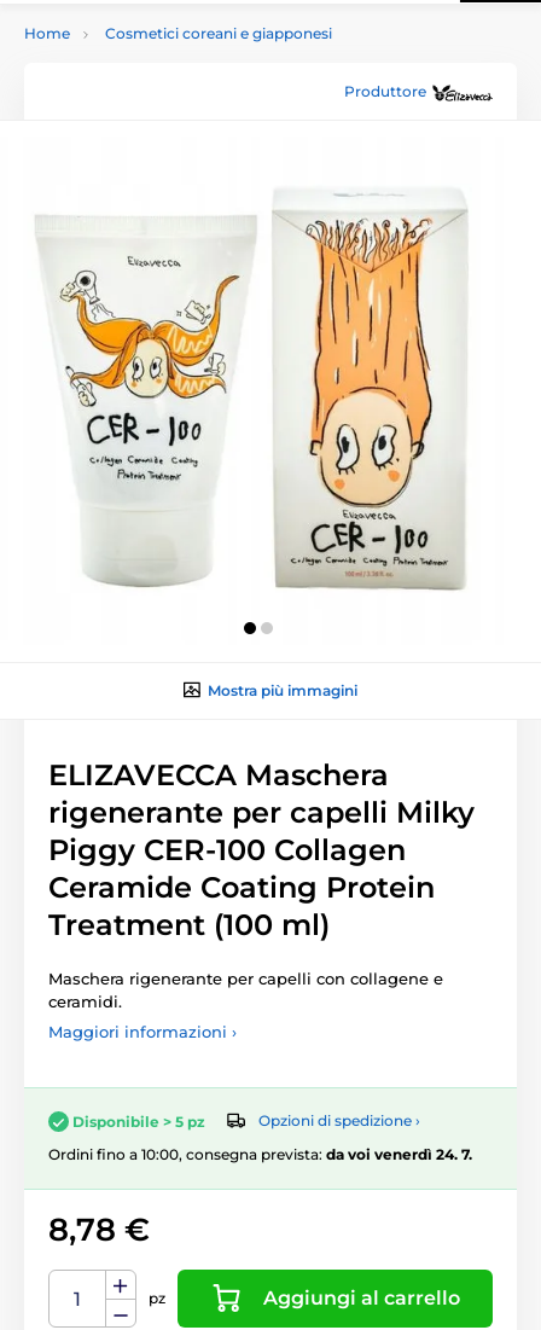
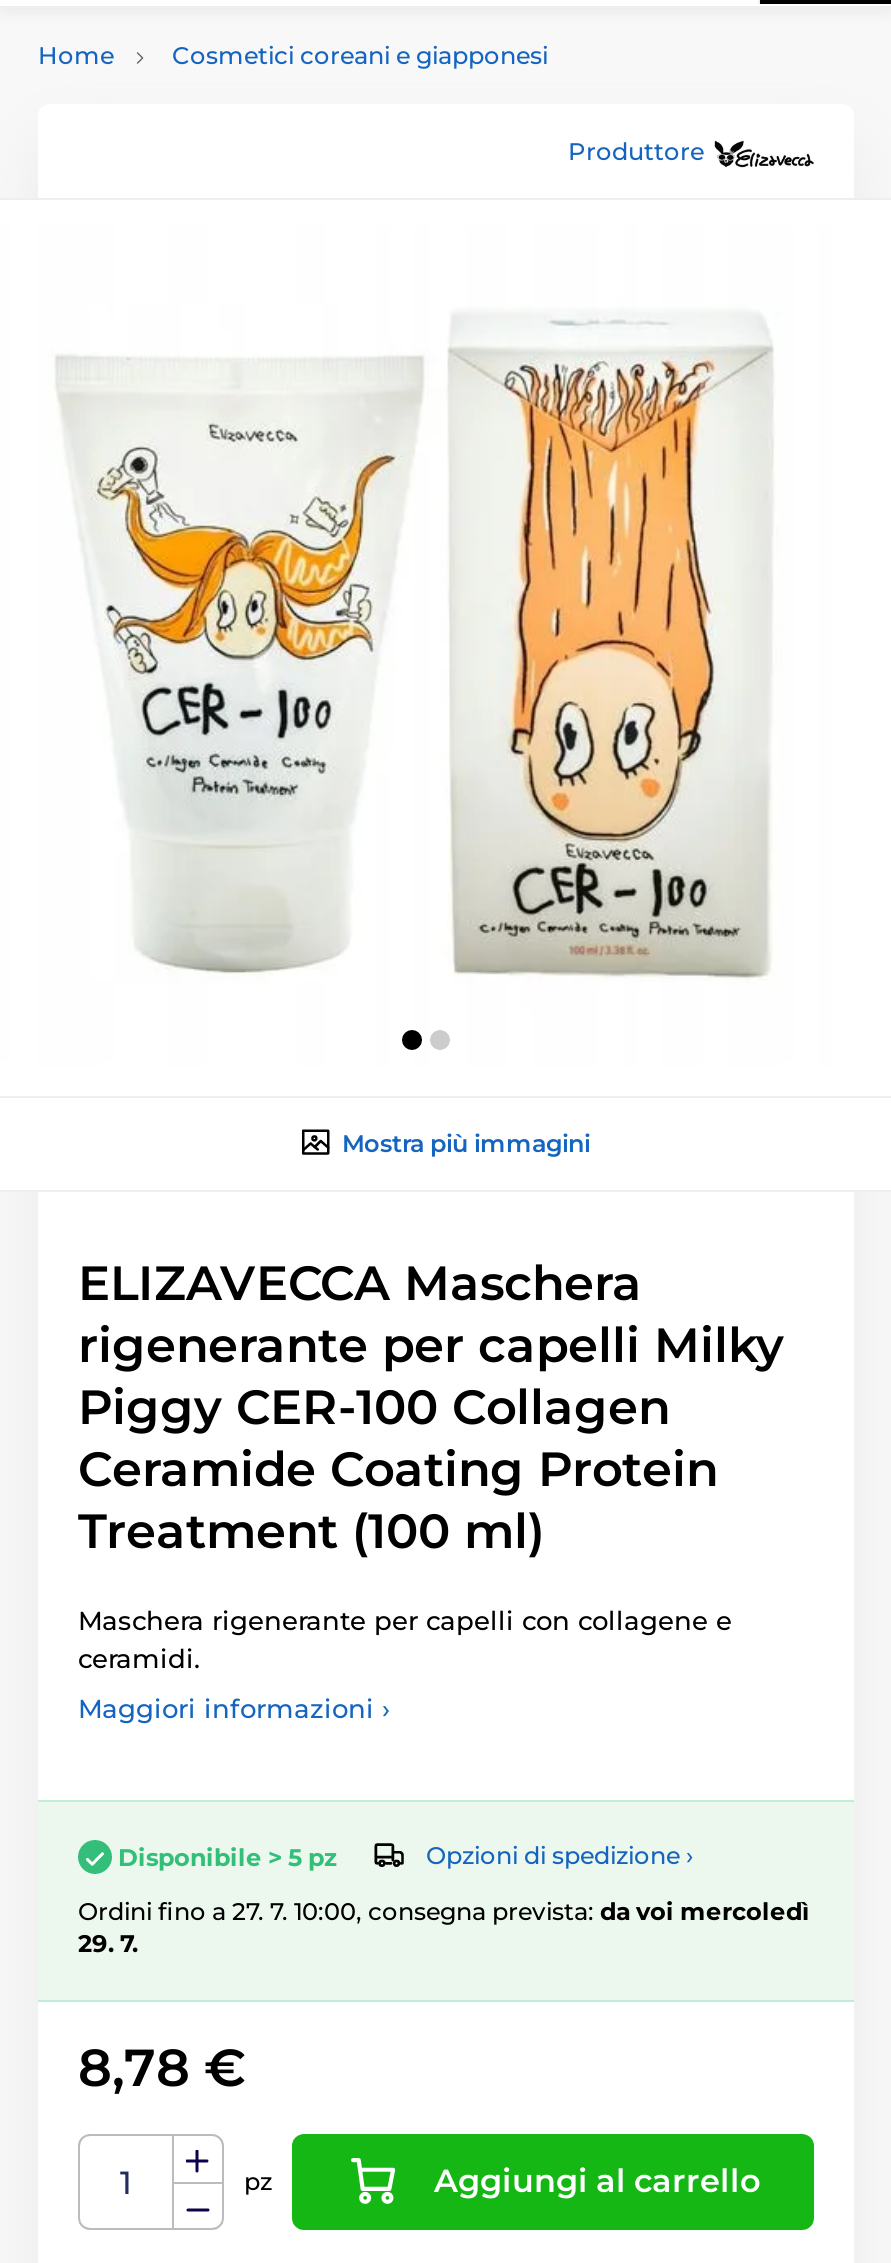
- Ordini fino a 10:00, consegna prevista: da voi venerdì 24. 7.
+ Ordini fino a 27. 7. 10:00, consegna prevista: da voi mercoledì
+ 29. 7.
